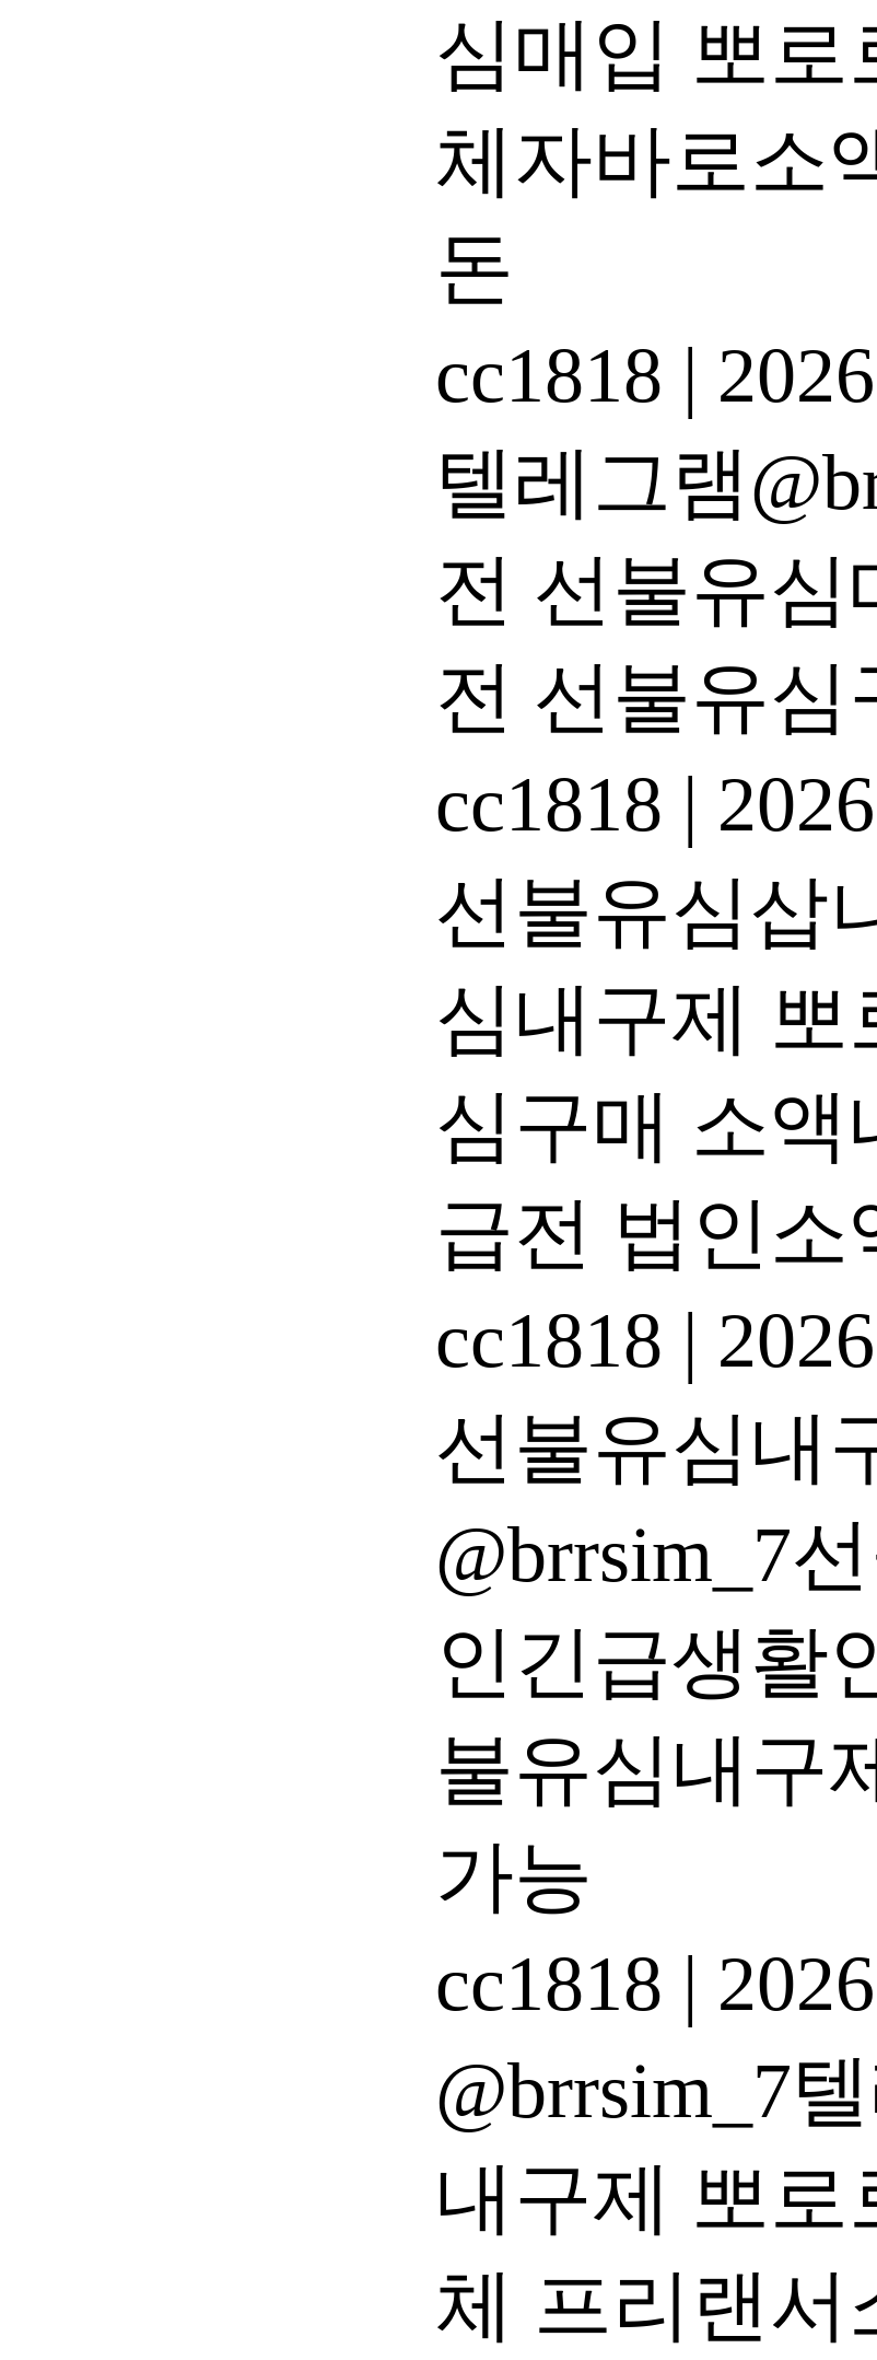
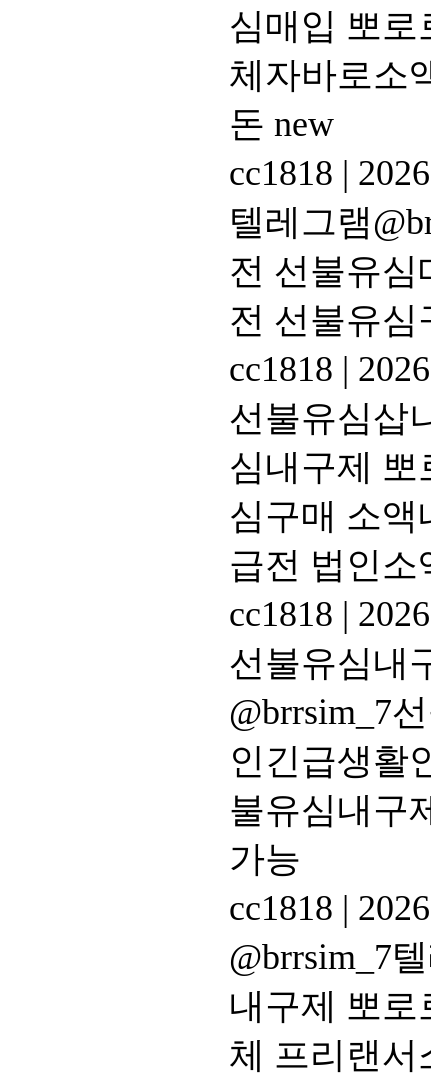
- 돈
+ 돈 new
